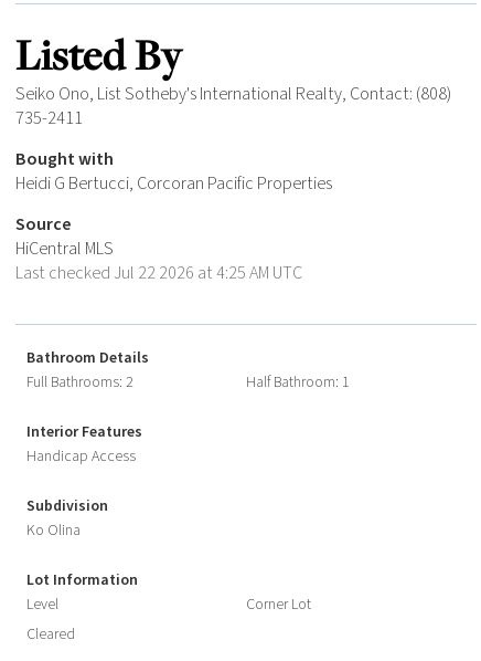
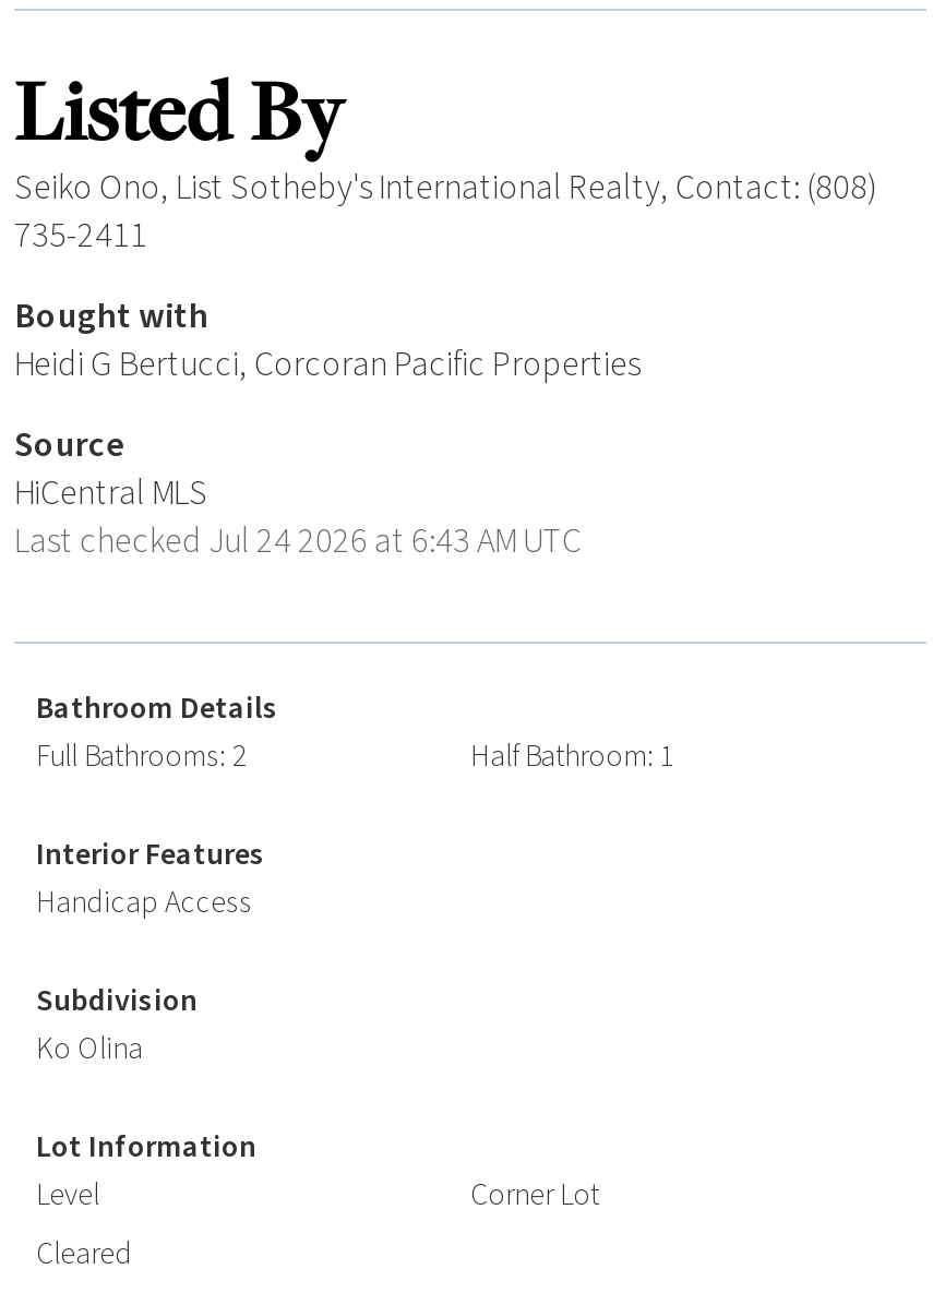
- Last checked Jul 22 2026 at 4:25 AM UTC
+ Last checked Jul 24 2026 at 6:43 AM UTC
